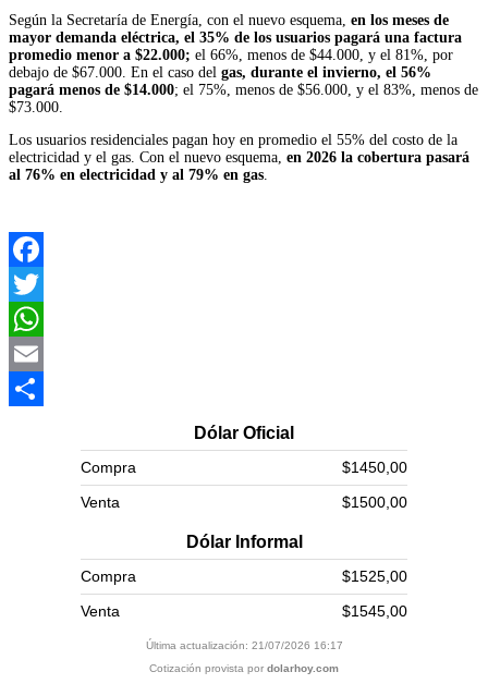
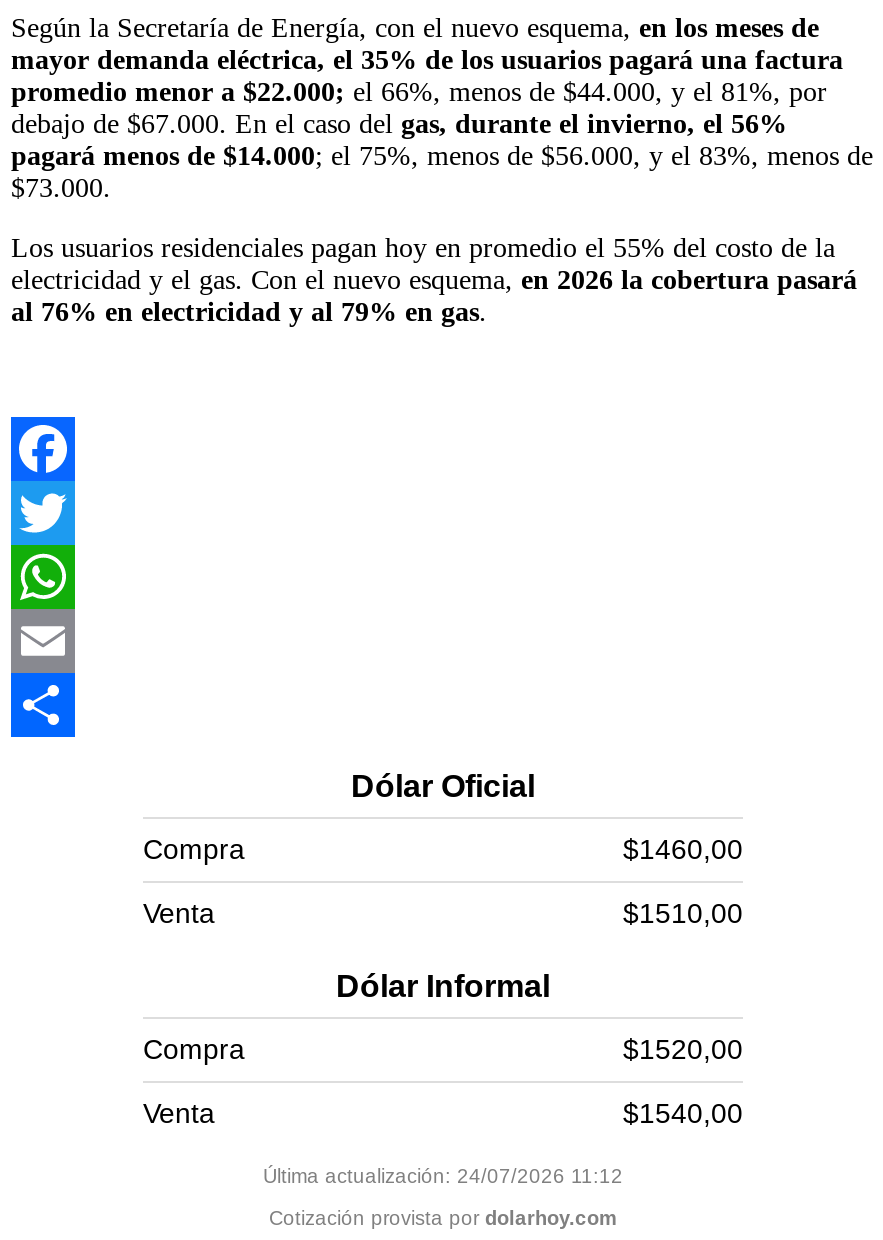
- $1450,00
+ $1460,00

- $1500,00
+ $1510,00

- $1525,00
+ $1520,00

- $1545,00
+ $1540,00

- Última actualización: 21/07/2026 16:17
+ Última actualización: 24/07/2026 11:12
